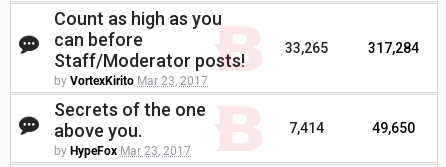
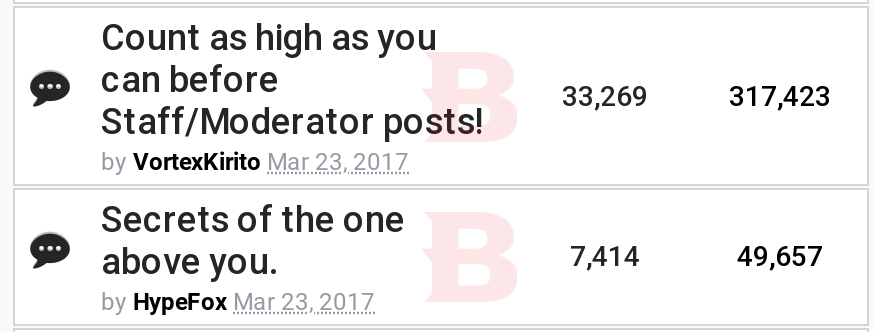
- 33,265
+ 33,269

- 317,284
+ 317,423

- 49,650
+ 49,657
